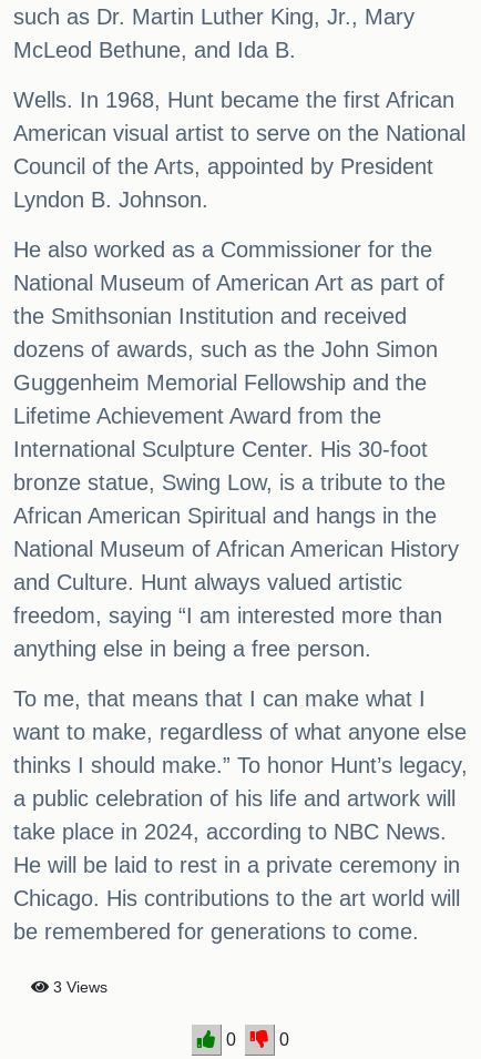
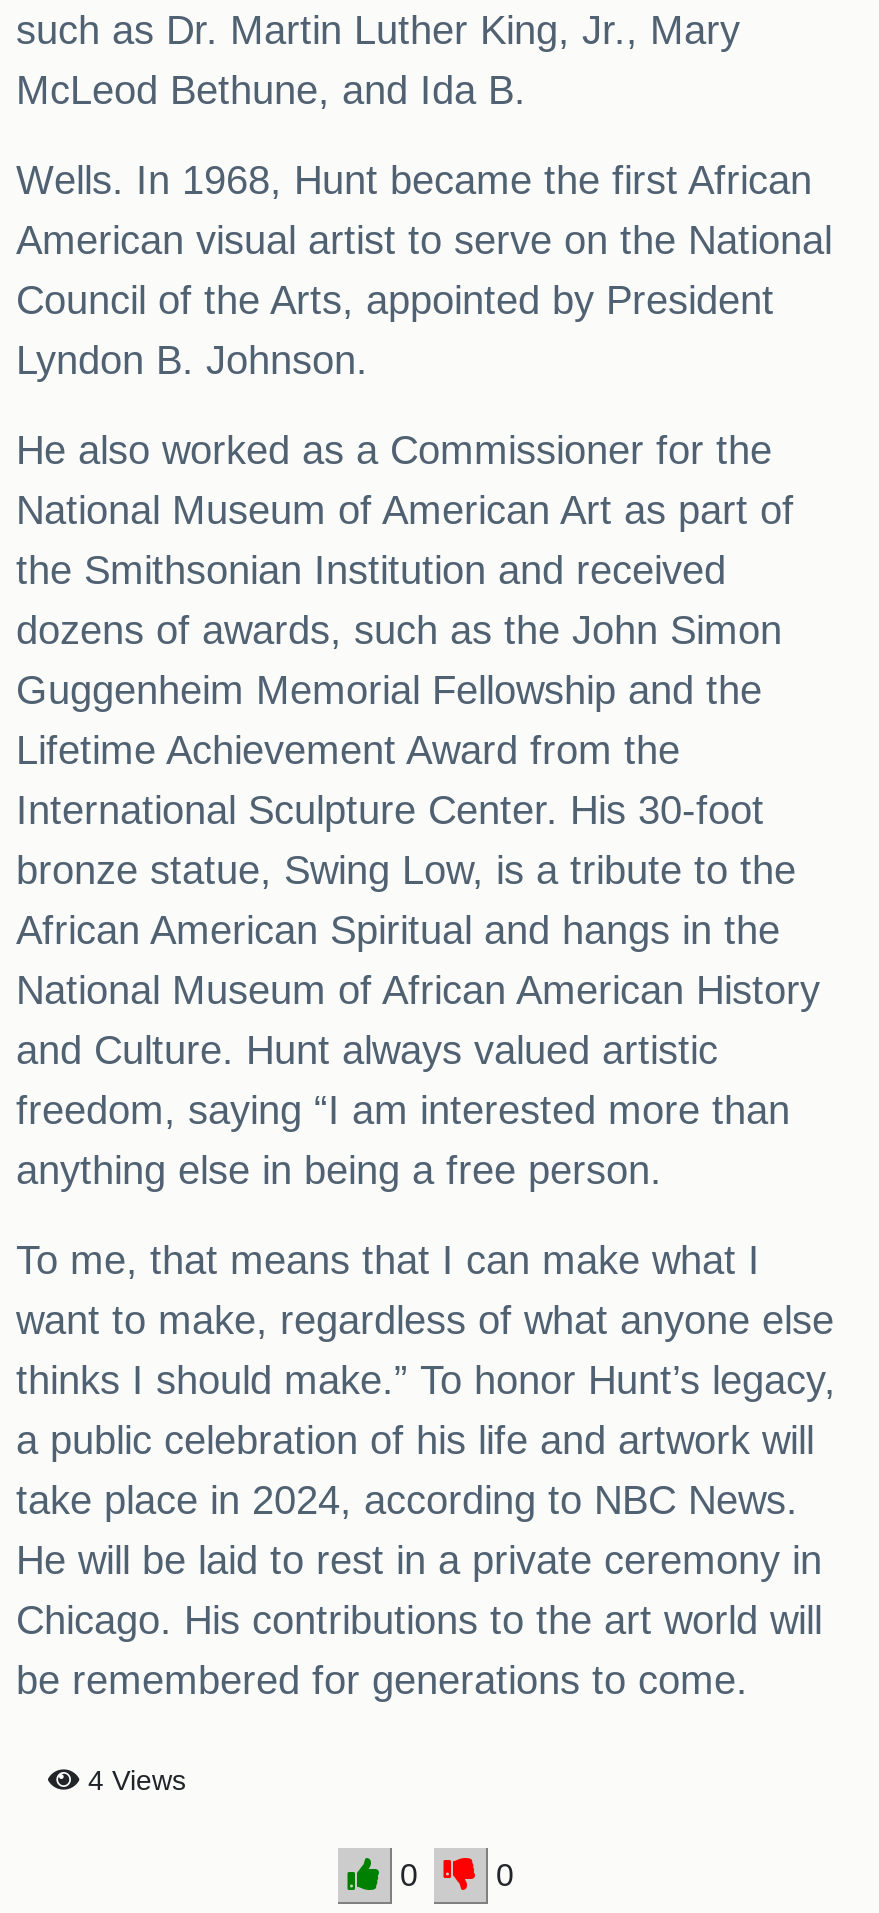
- 3 Views
+ 4 Views
